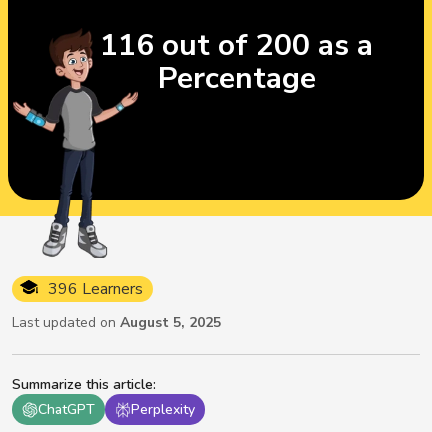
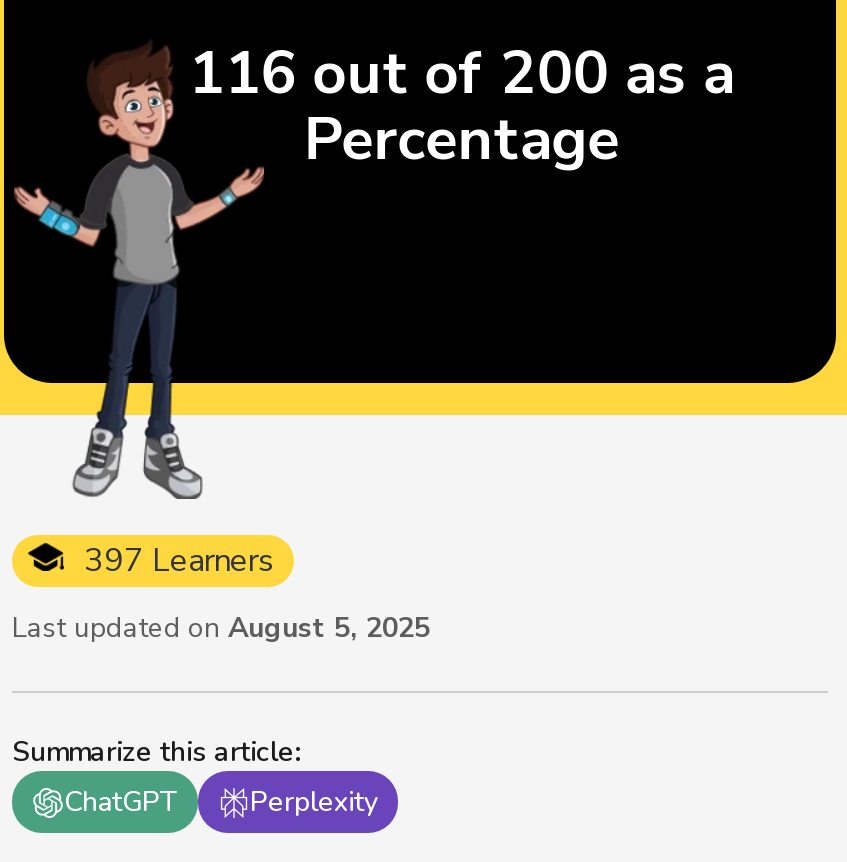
- 396 Learners
+ 397 Learners
